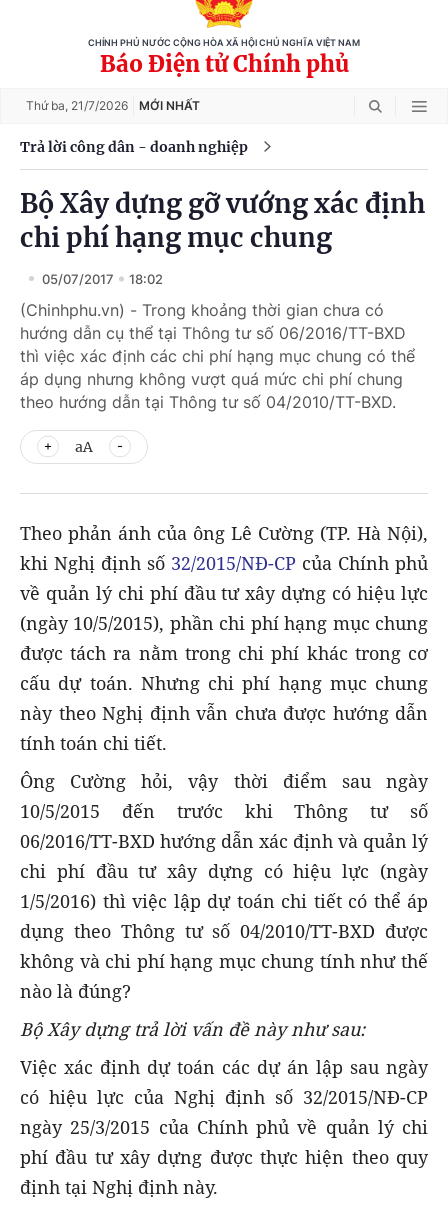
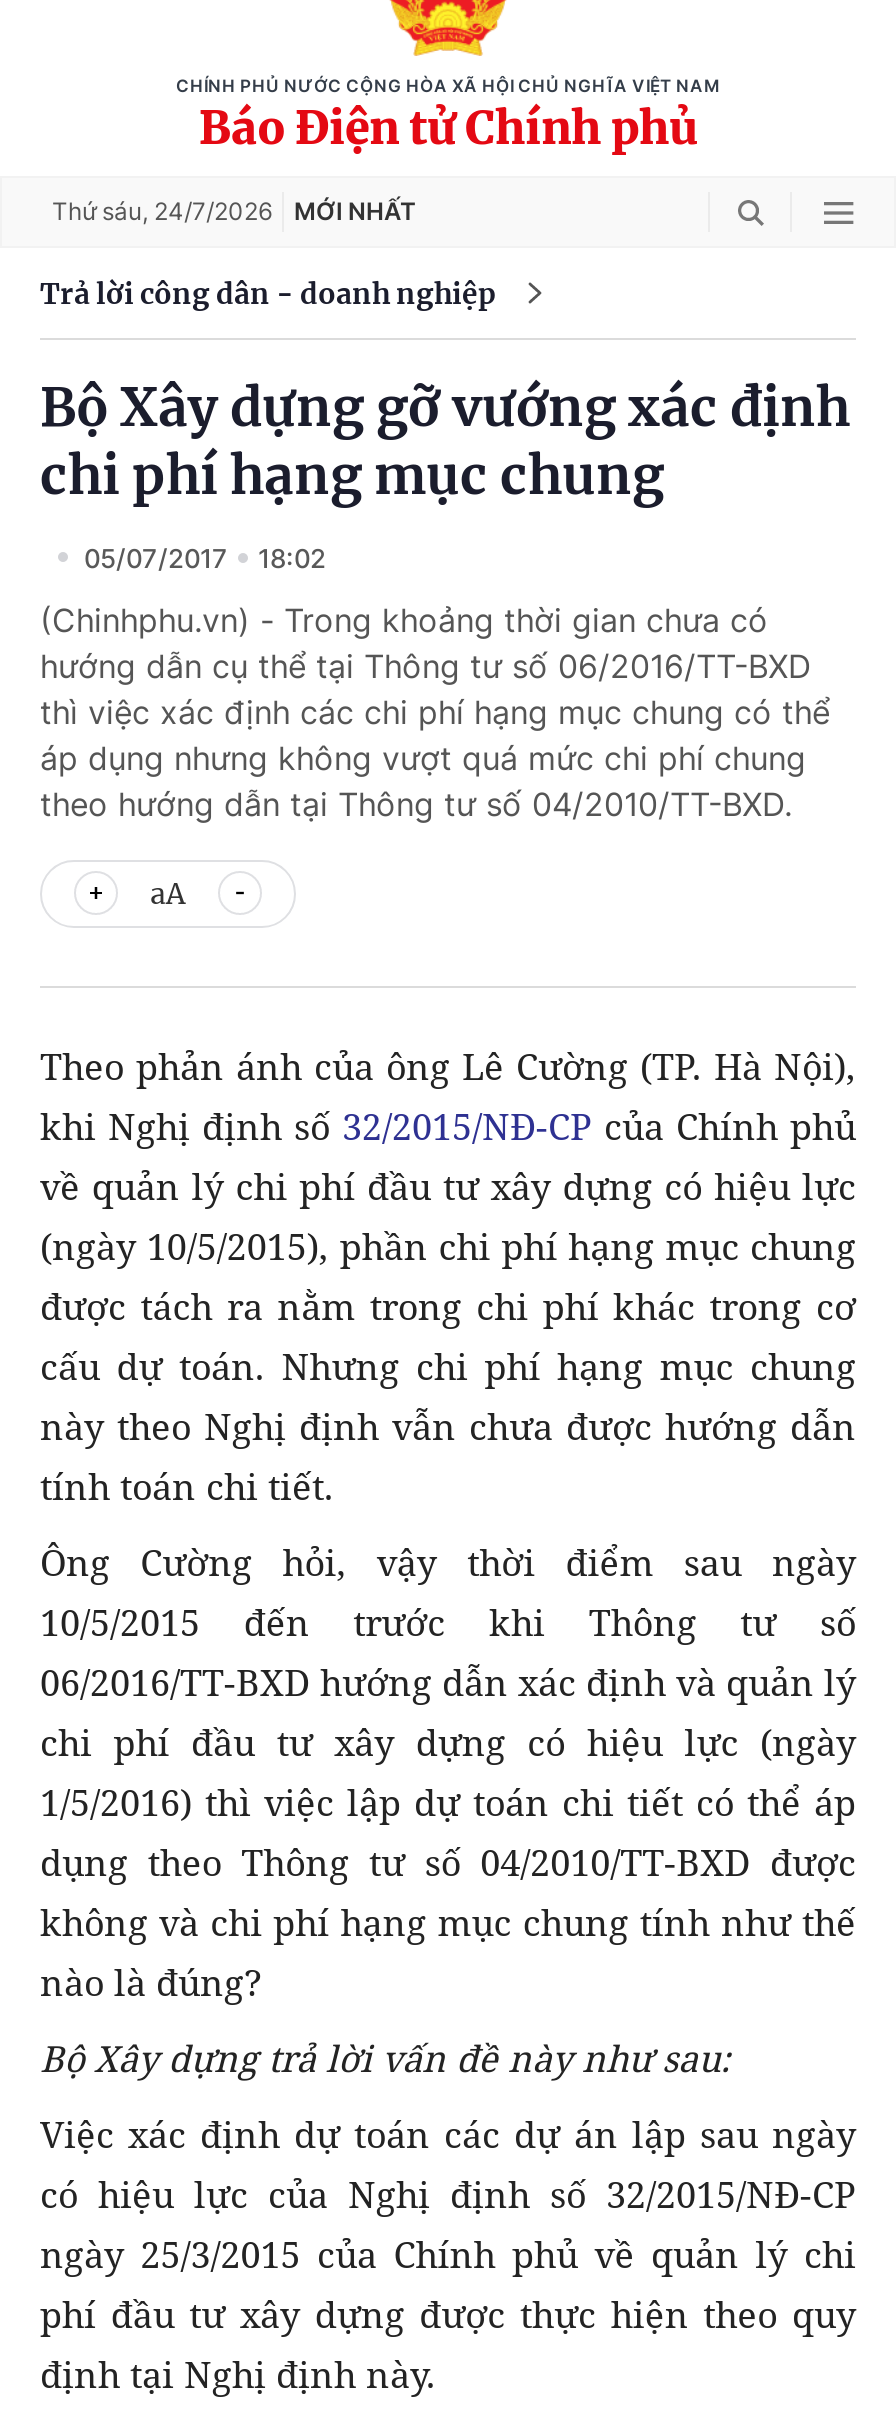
- Thứ ba, 21/7/2026 MỚI NHẤT
+ Thứ sáu, 24/7/2026 MỚI NHẤT
